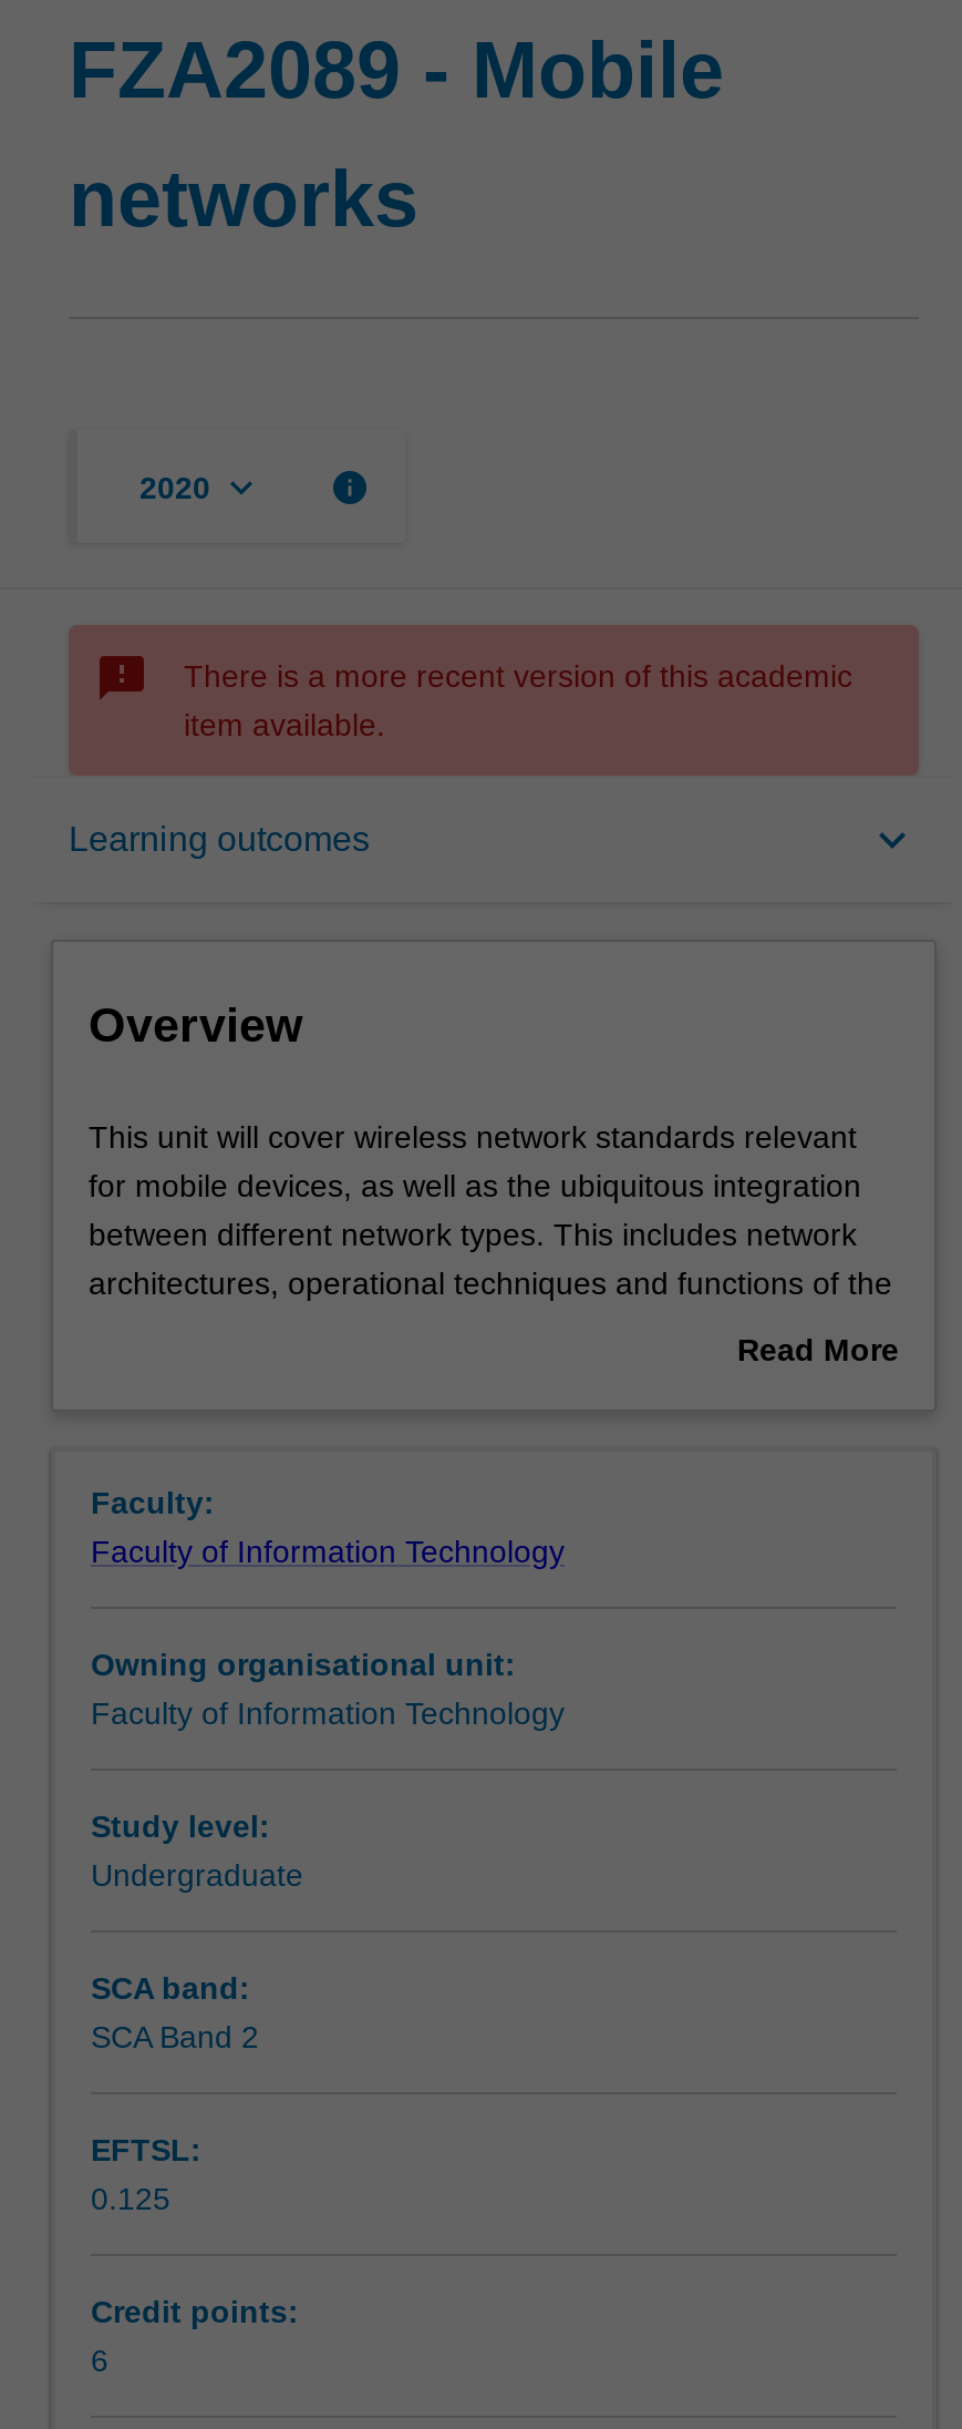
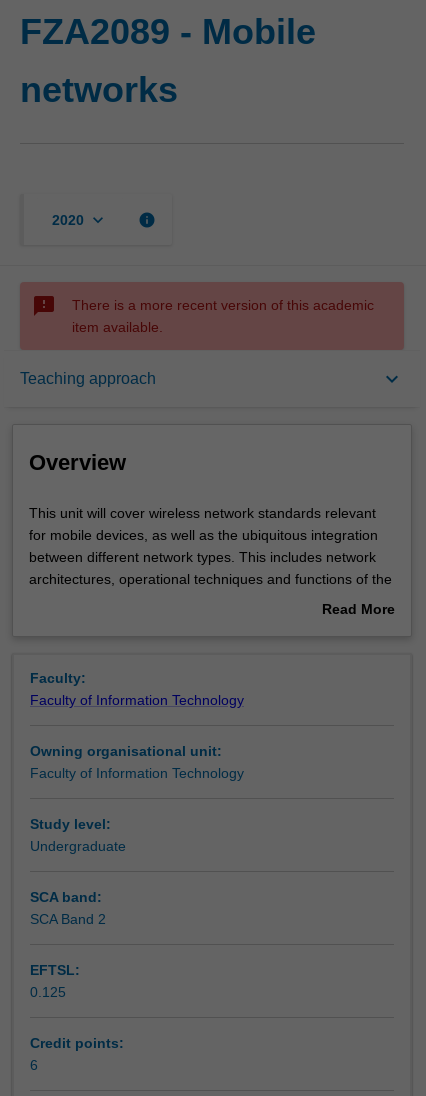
- Learning outcomes
+ Teaching approach
